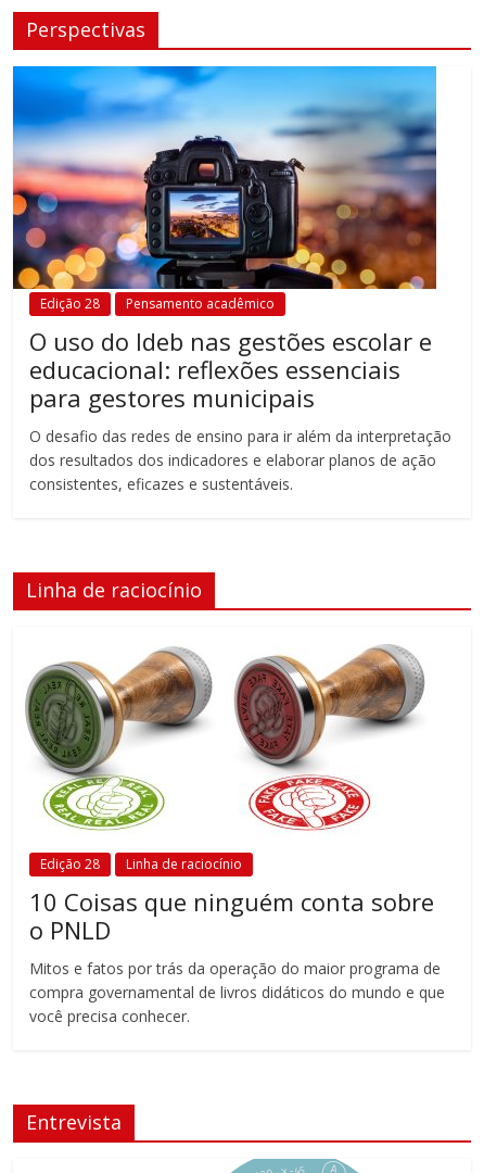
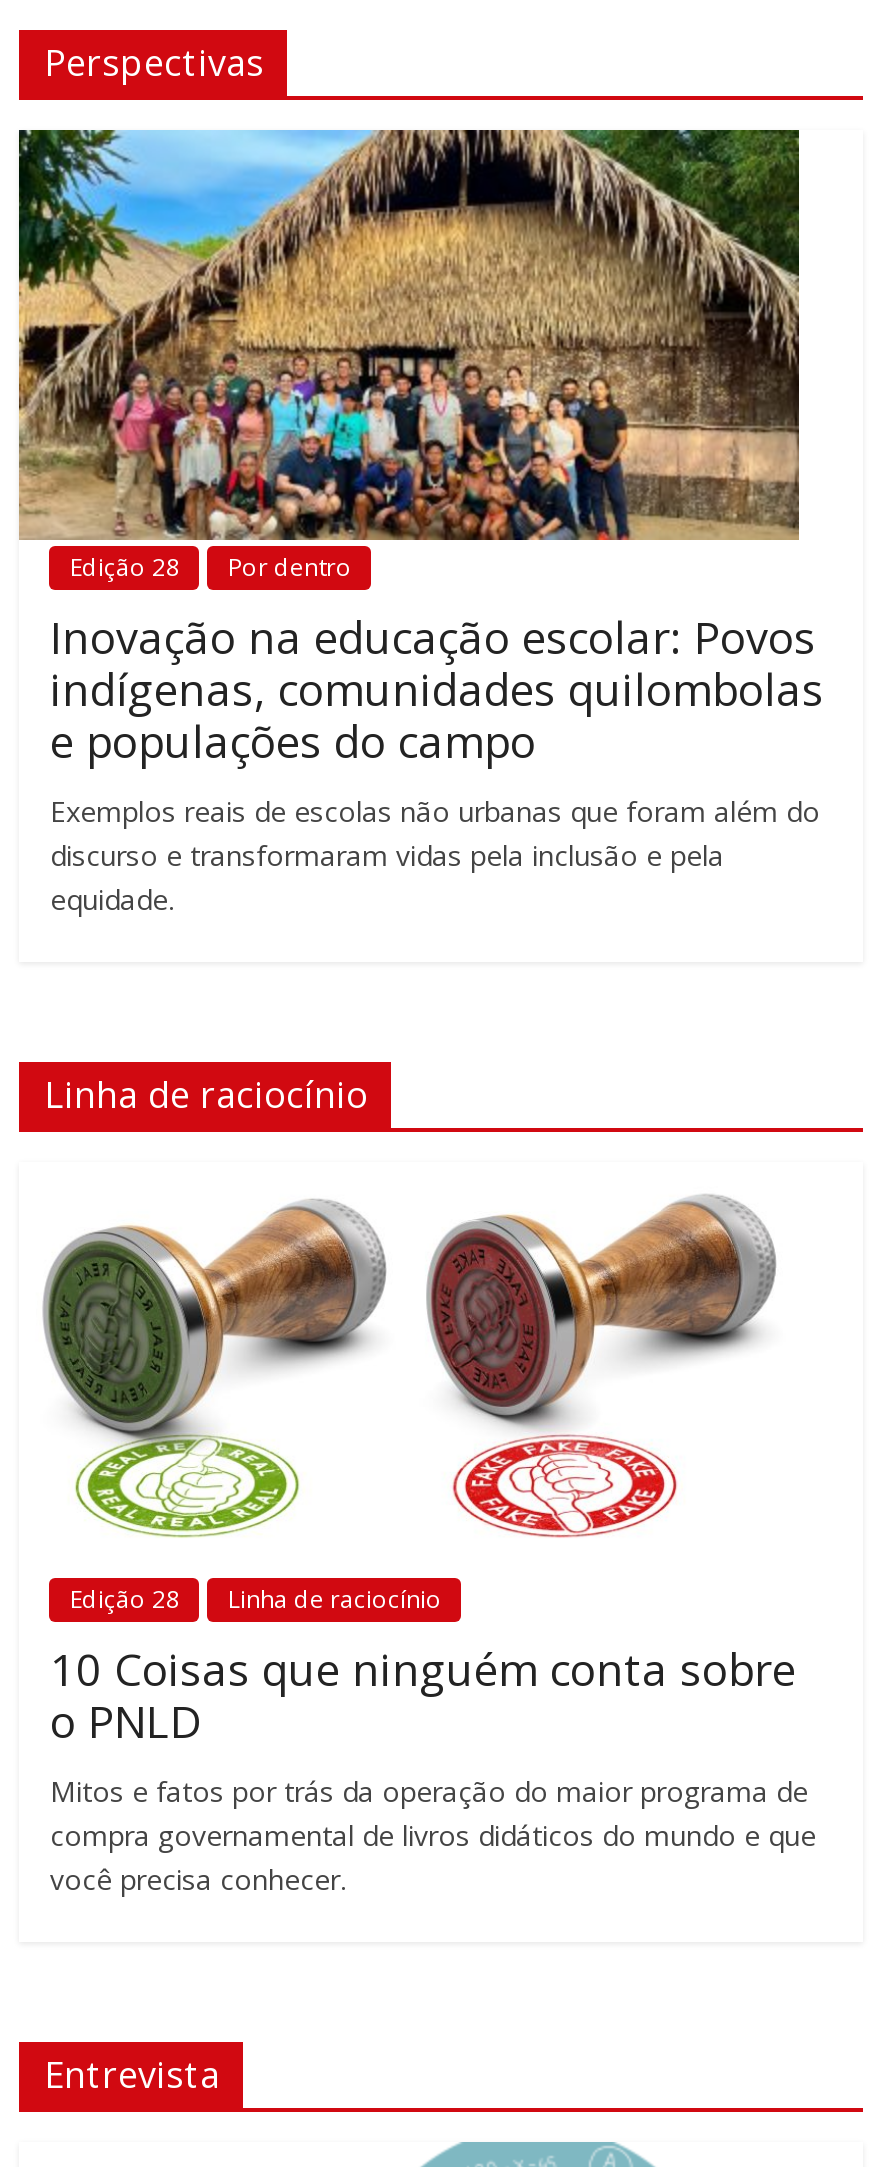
- [image]
- Pensamento acadêmico
- O uso do Ideb nas gestões escolar e
- educacional: reflexões essenciais
- para gestores municipais
- O desafio das redes de ensino para ir além da interpretação
- dos resultados dos indicadores e elaborar planos de ação
- consistentes, eficazes e sustentáveis.
+ [image]
+ Por dentro
+ Inovação na educação escolar: Povos
+ indígenas, comunidades quilombolas
+ e populações do campo
+ Exemplos reais de escolas não urbanas que foram além do
+ discurso e transformaram vidas pela inclusão e pela
+ equidade.
